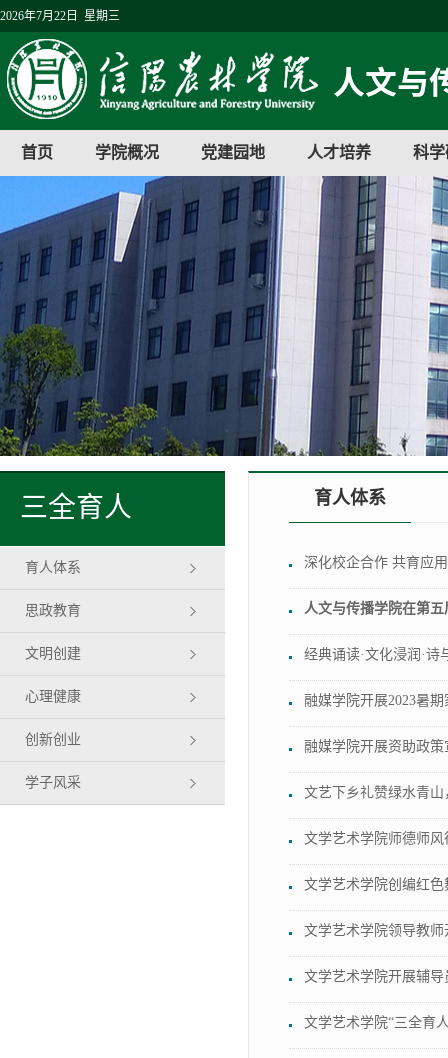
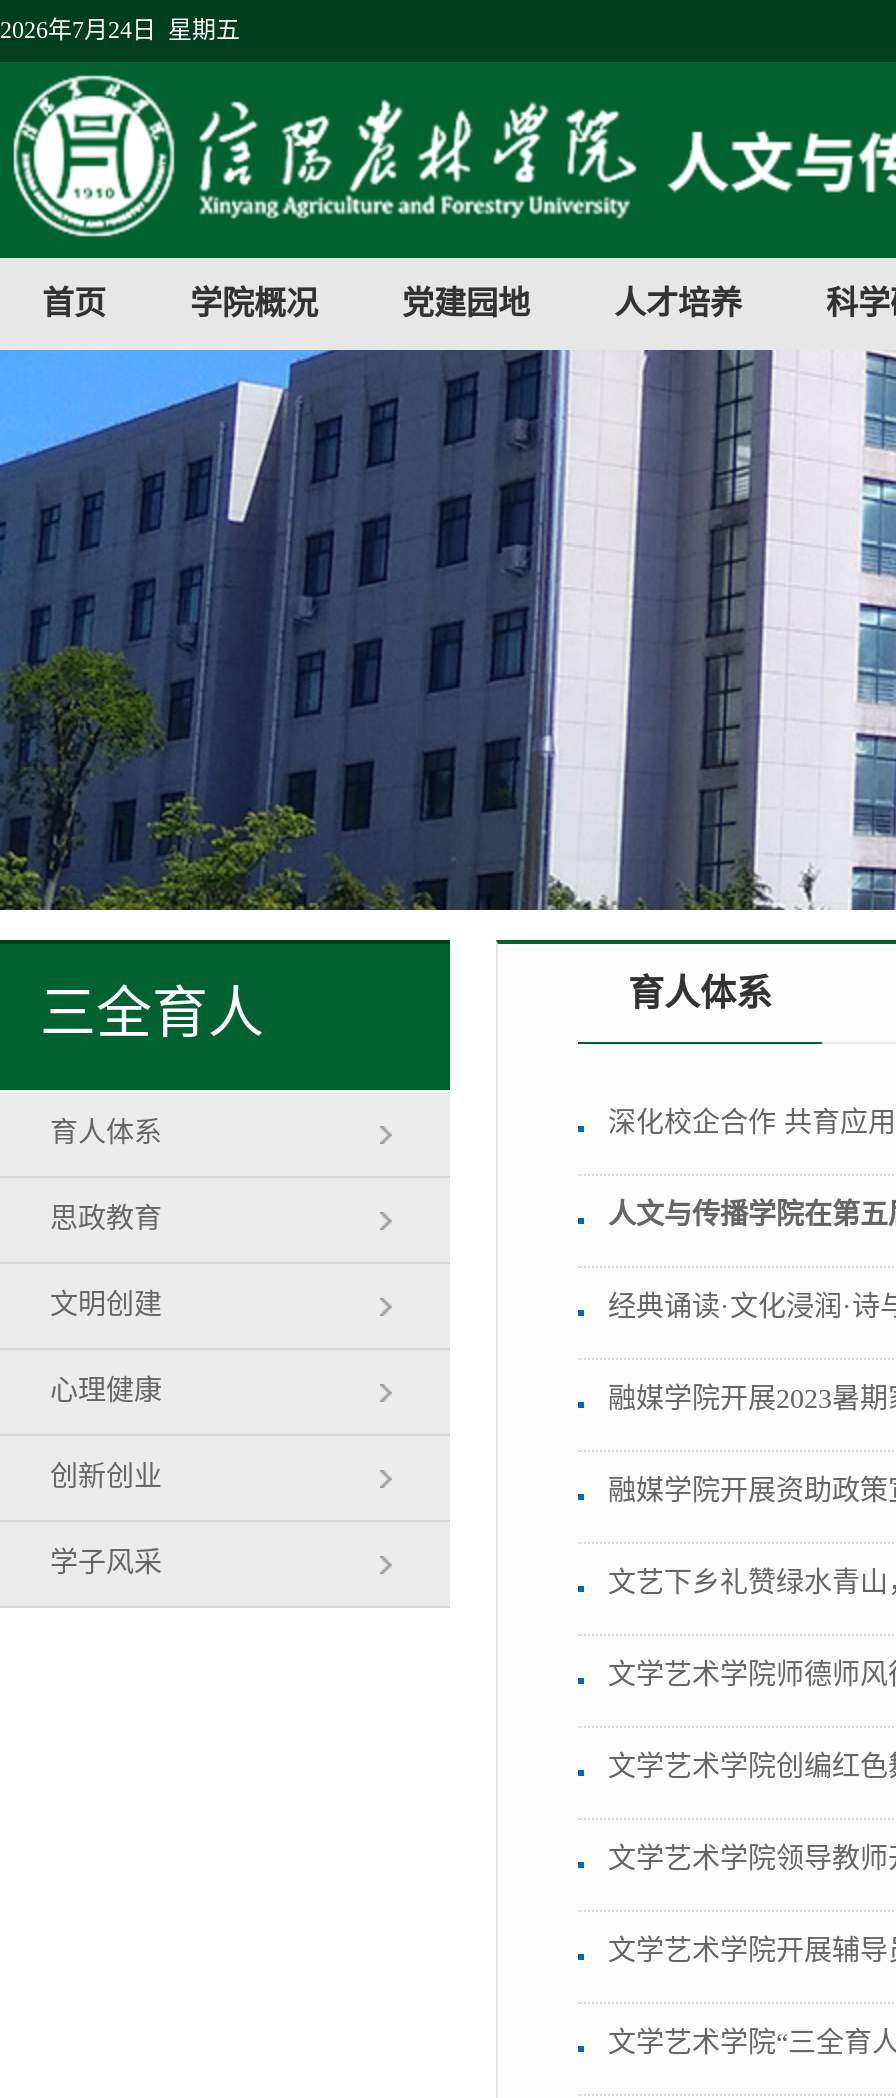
- 2026年7月22日 星期三
+ 2026年7月24日 星期五
